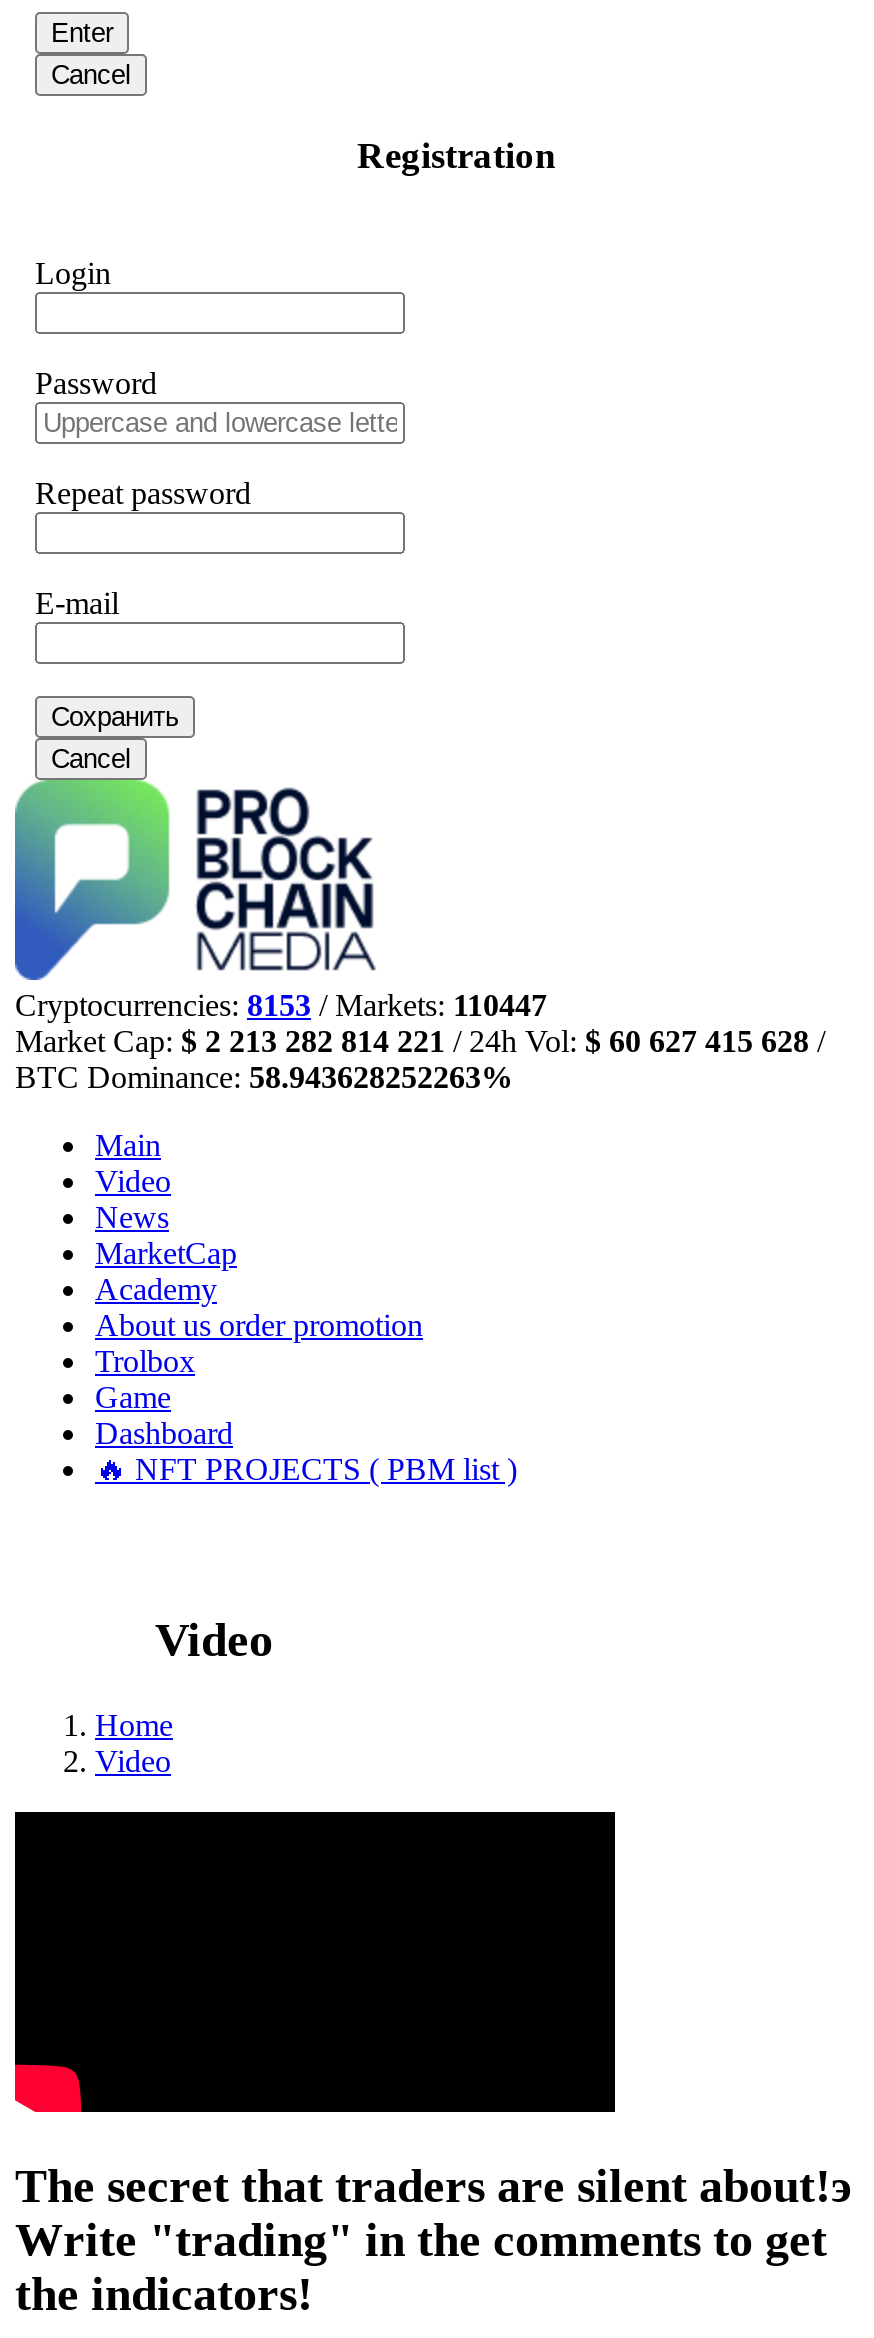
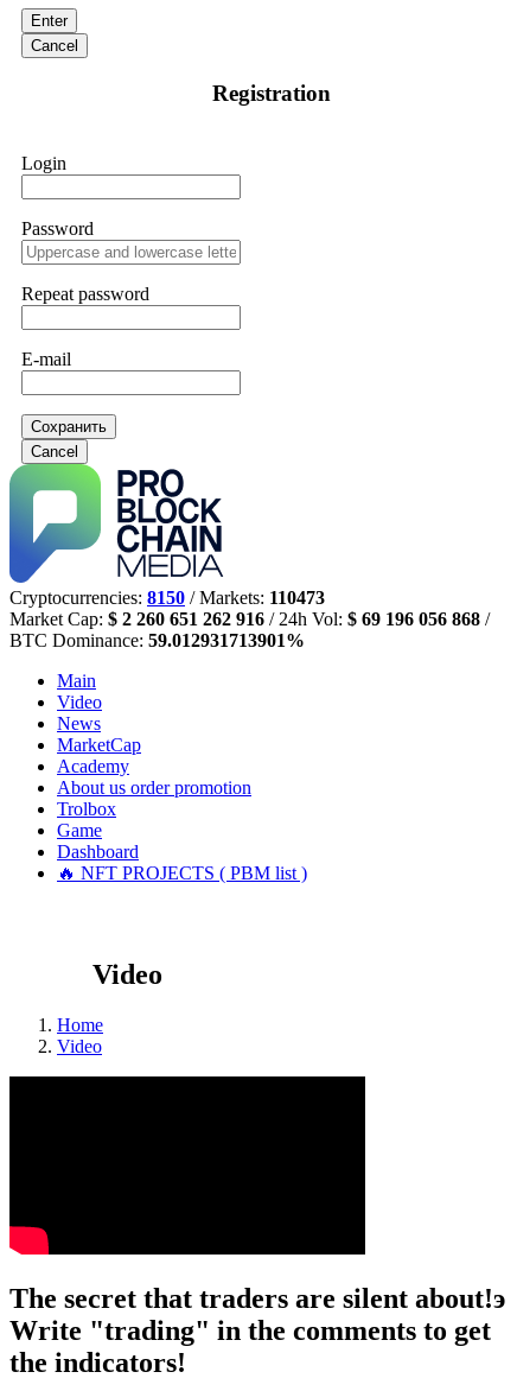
- Cryptocurrencies: 8153 / Markets: 110447
+ Cryptocurrencies: 8150 / Markets: 110473

- Market Cap: $ 2 213 282 814 221 / 24h Vol: $ 60 627 415 628 /
+ Market Cap: $ 2 260 651 262 916 / 24h Vol: $ 69 196 056 868 /

- BTC Dominance: 58.943628252263%
+ BTC Dominance: 59.012931713901%
